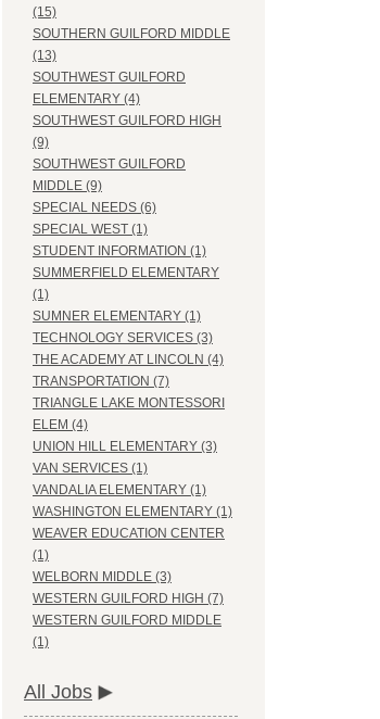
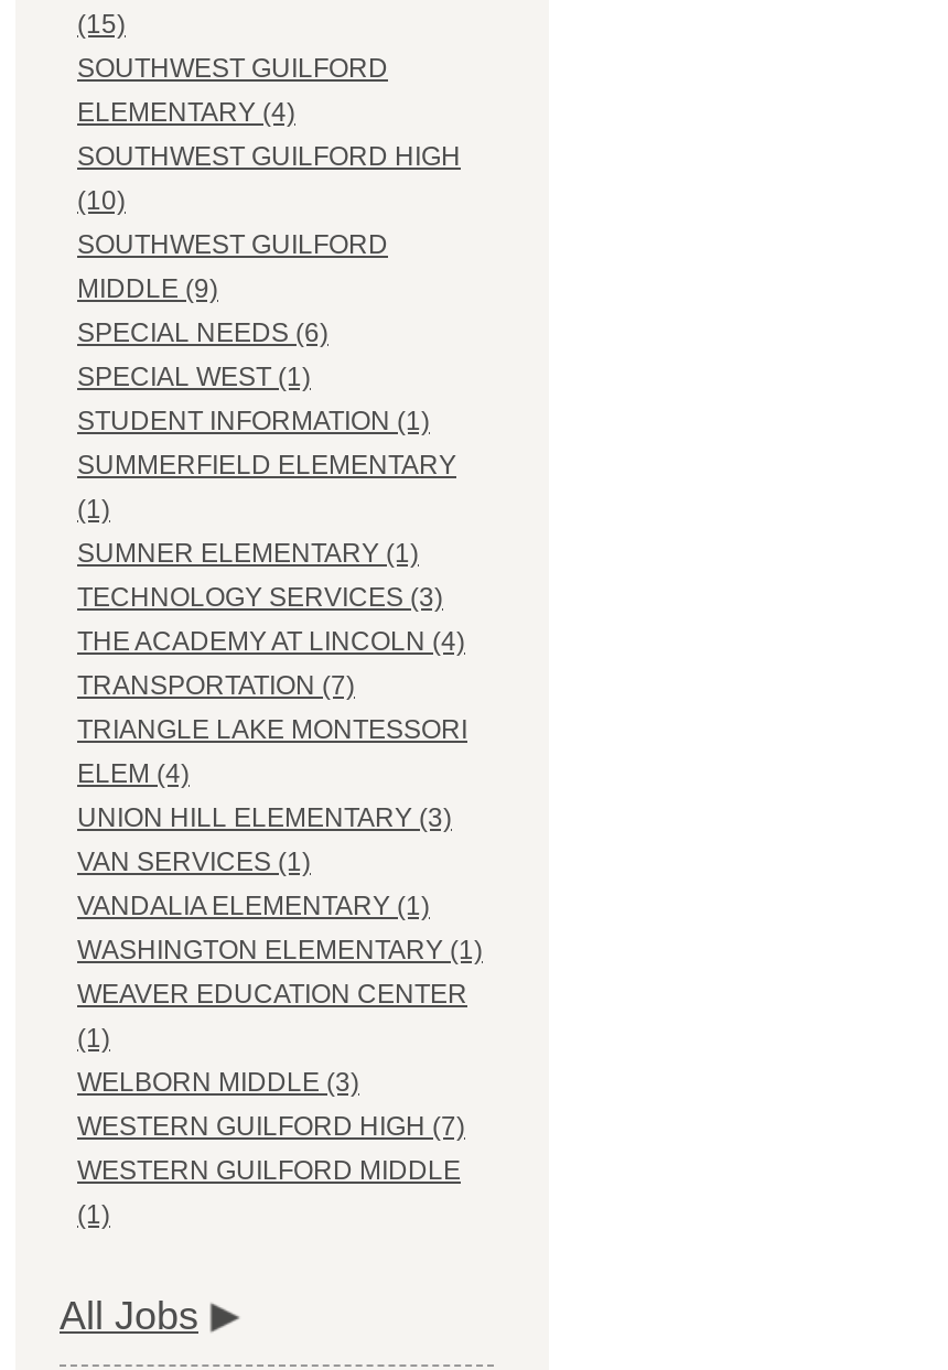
- SOUTHERN GUILFORD MIDDLE
- (13)

- (9)
+ (10)
